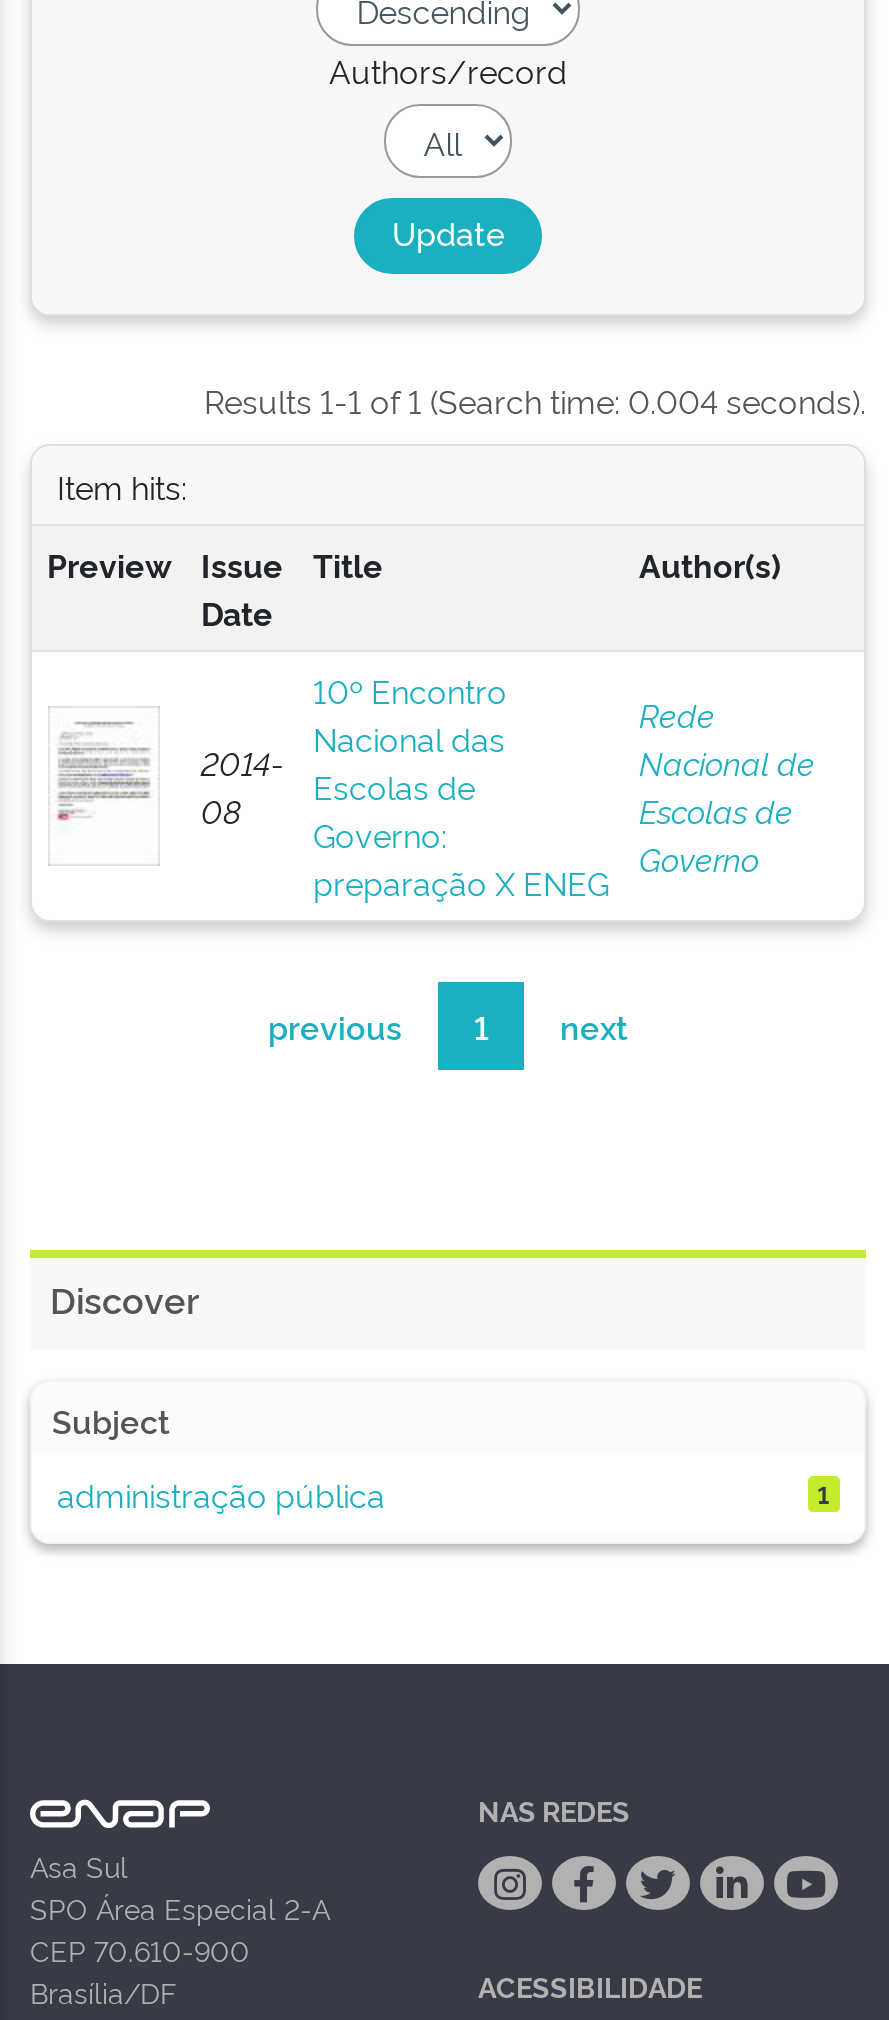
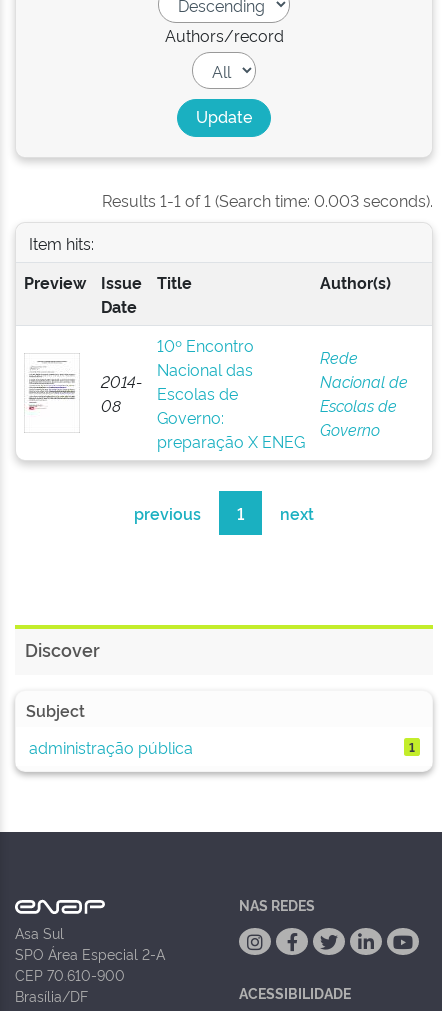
- Results 1-1 of 1 (Search time: 0.004 seconds).
+ Results 1-1 of 1 (Search time: 0.003 seconds).
